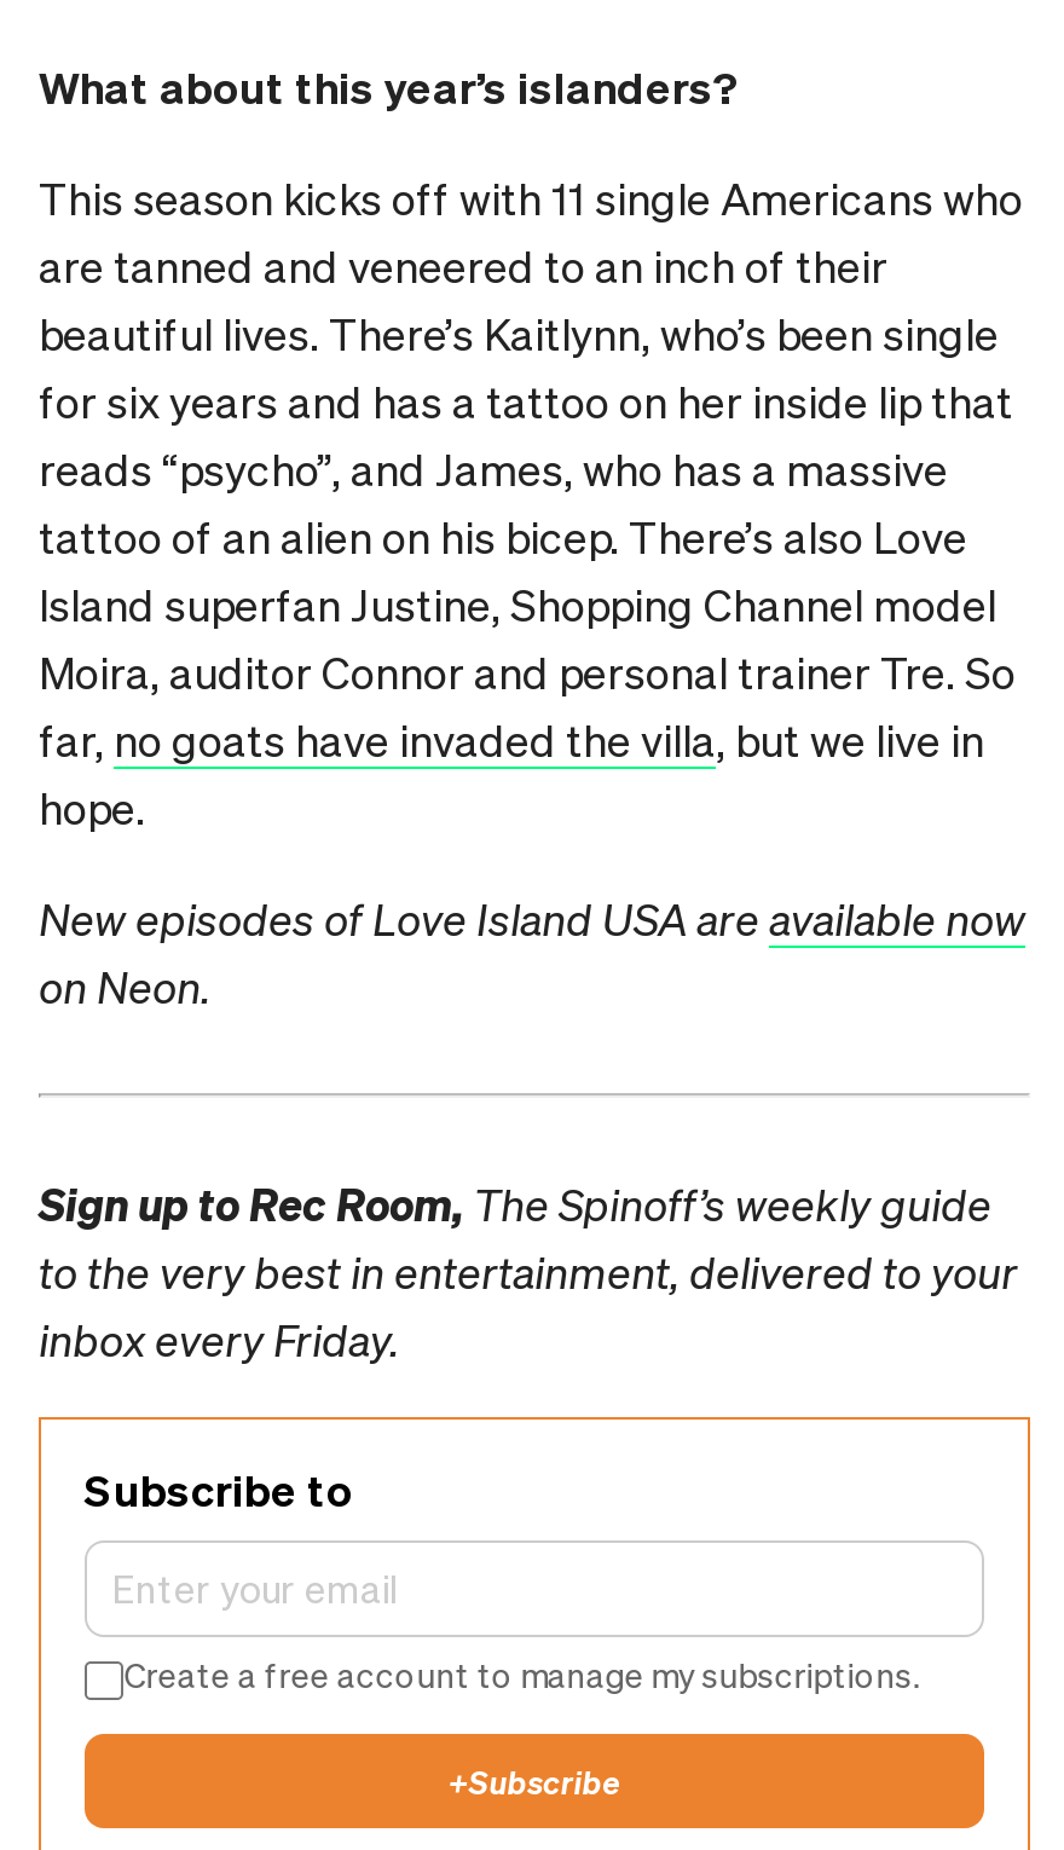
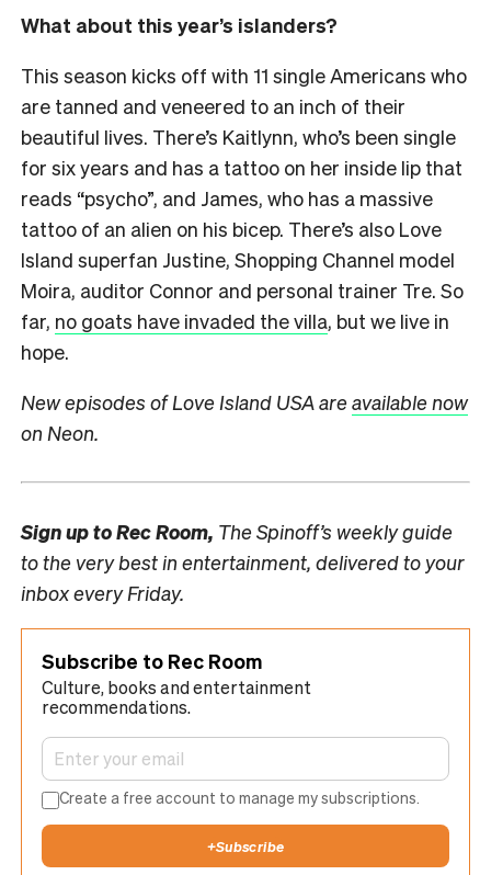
- Subscribe to
+ Subscribe to Rec Room
+ Culture, books and entertainment
+ recommendations.
